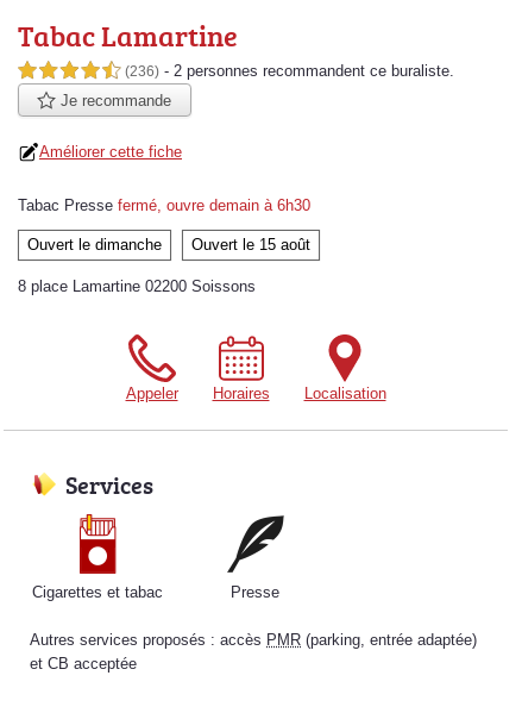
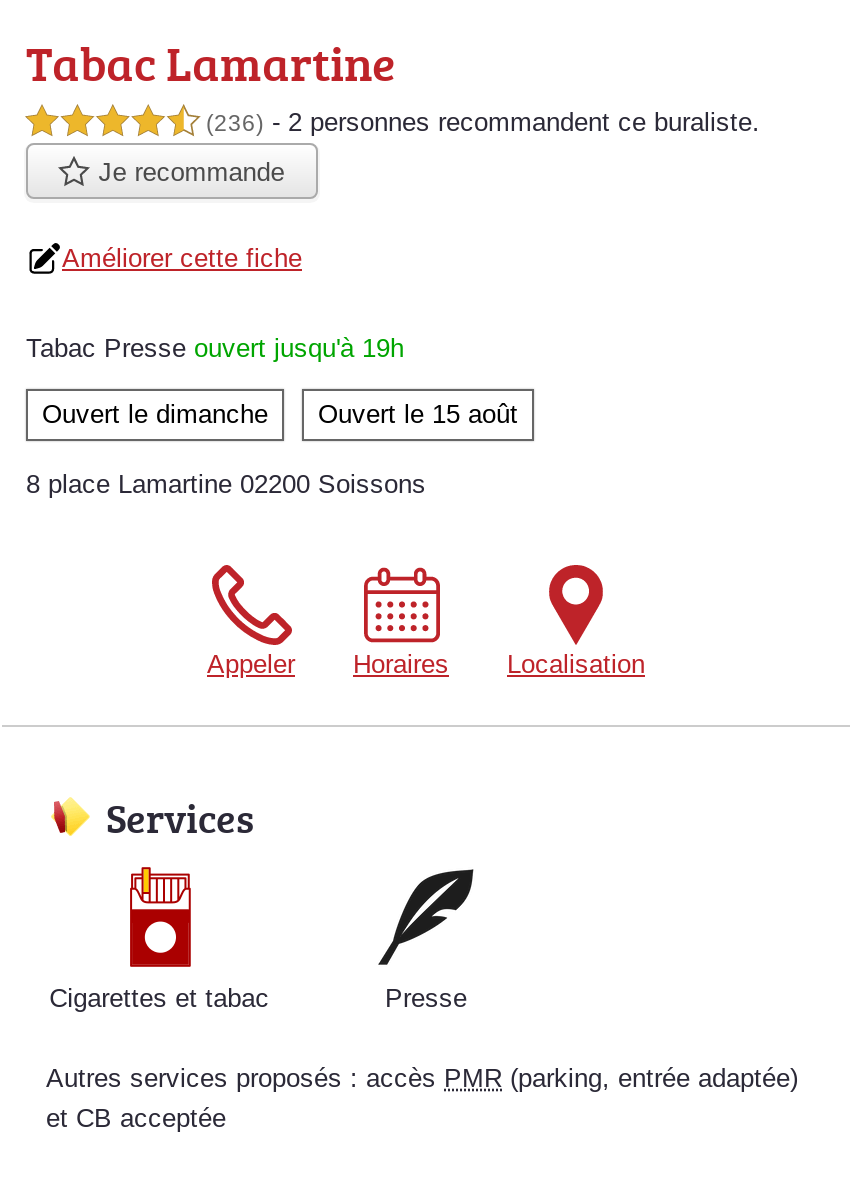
- Tabac Presse fermé, ouvre demain à 6h30
+ Tabac Presse ouvert jusqu'à 19h
